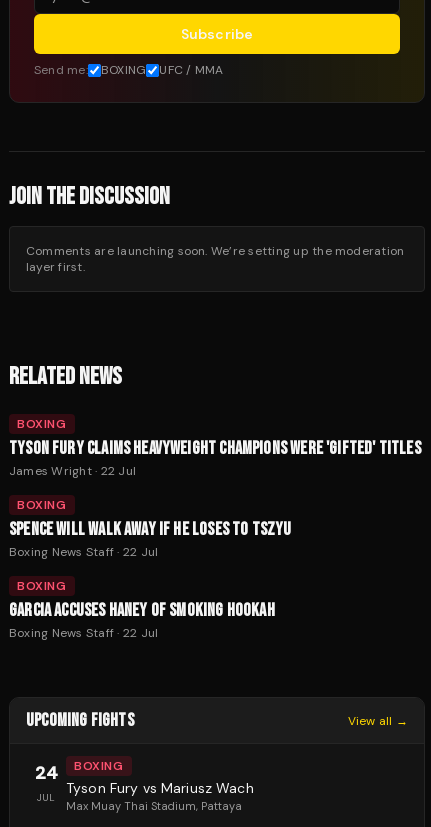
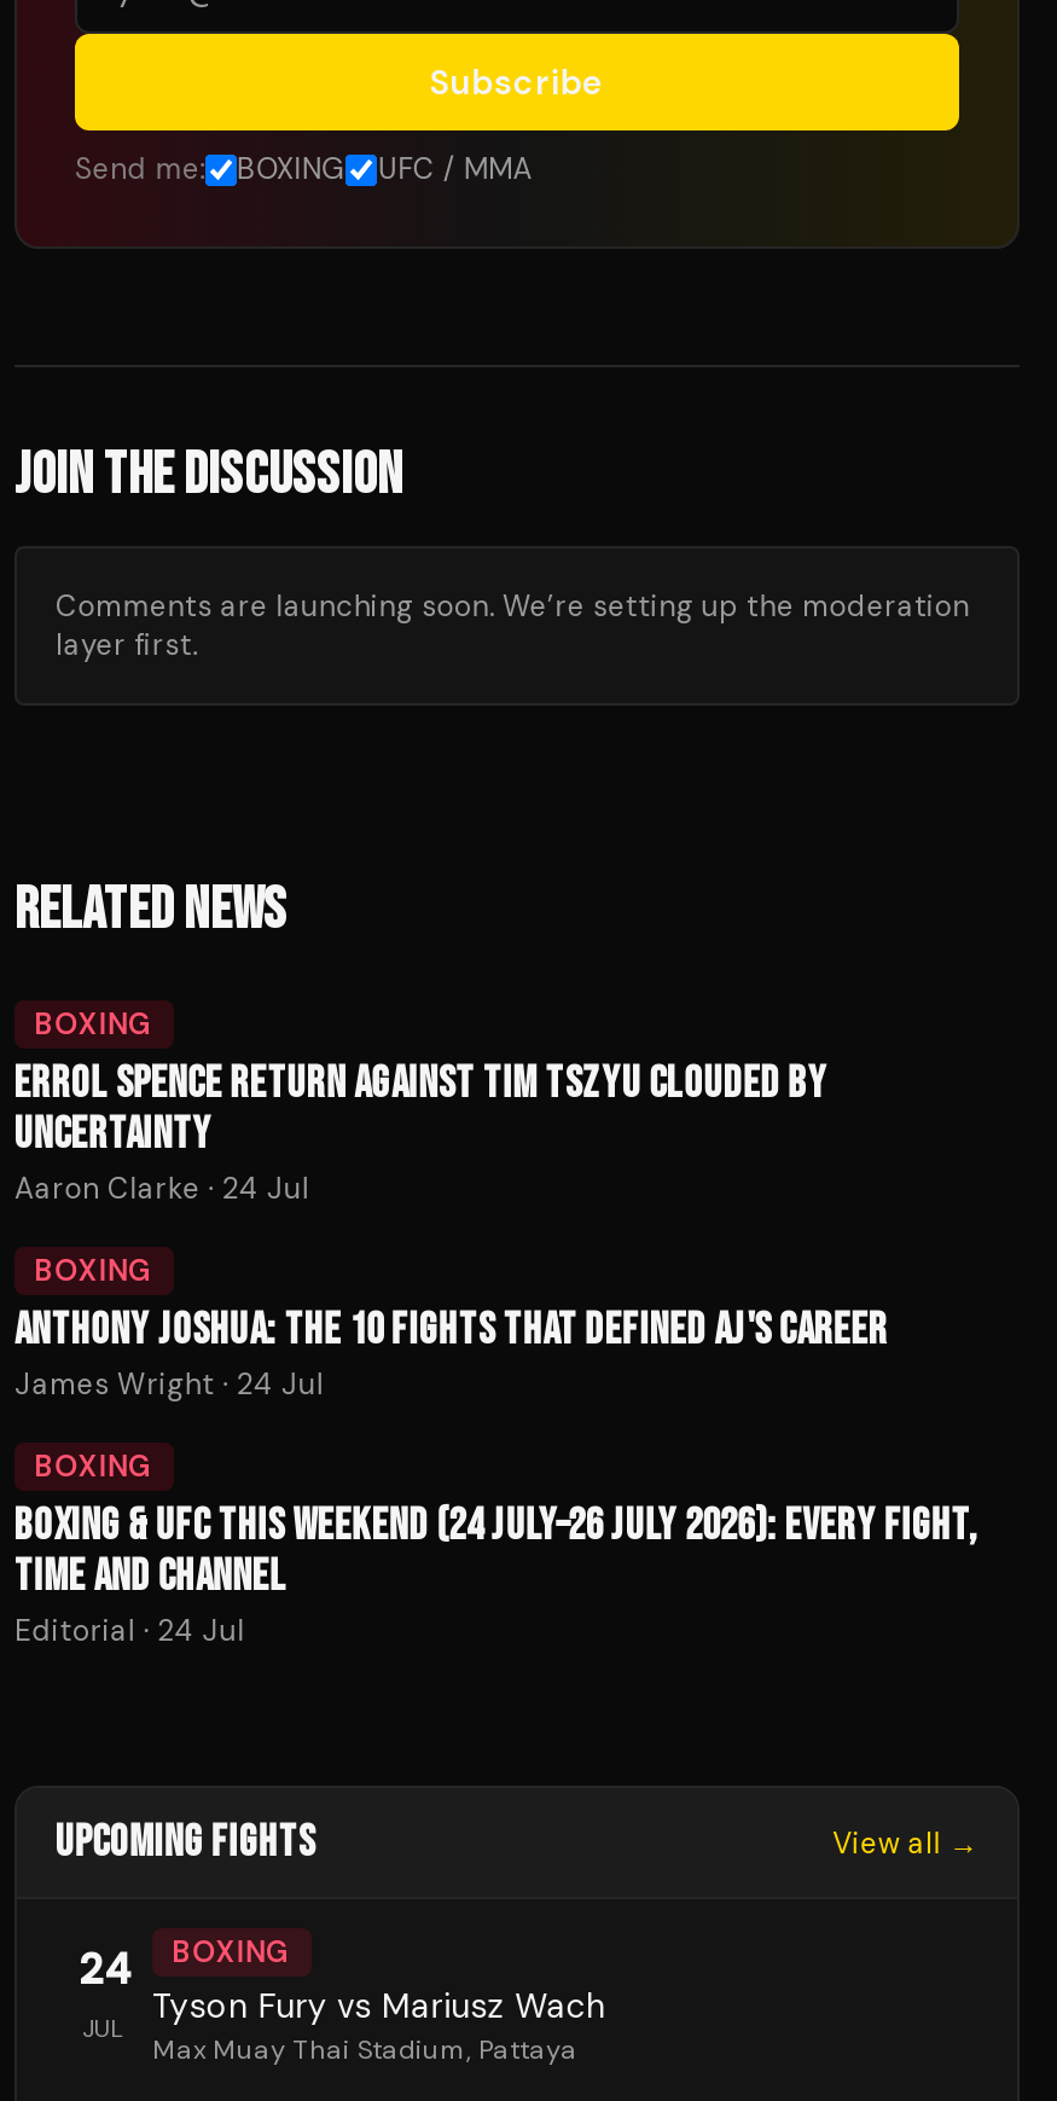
- TYSON FURY CLAIMS HEAVYWEIGHT CHAMPIONS WERE 'GIFTED' TITLES
- James Wright · 22 Jul
+ ERROL SPENCE RETURN AGAINST TIM TSZYU CLOUDED BY
+ UNCERTAINTY
+ Aaron Clarke · 24 Jul

- SPENCE WILL WALK AWAY IF HE LOSES TO TSZYU
- Boxing News Staff · 22 Jul
+ ANTHONY JOSHUA: THE 10 FIGHTS THAT DEFINED AJ'S CAREER
+ James Wright · 24 Jul

- GARCIA ACCUSES HANEY OF SMOKING HOOKAH
- Boxing News Staff · 22 Jul
+ BOXING & UFC THIS WEEKEND (24 JULY–26 JULY 2026): EVERY FIGHT,
+ TIME AND CHANNEL
+ Editorial · 24 Jul
